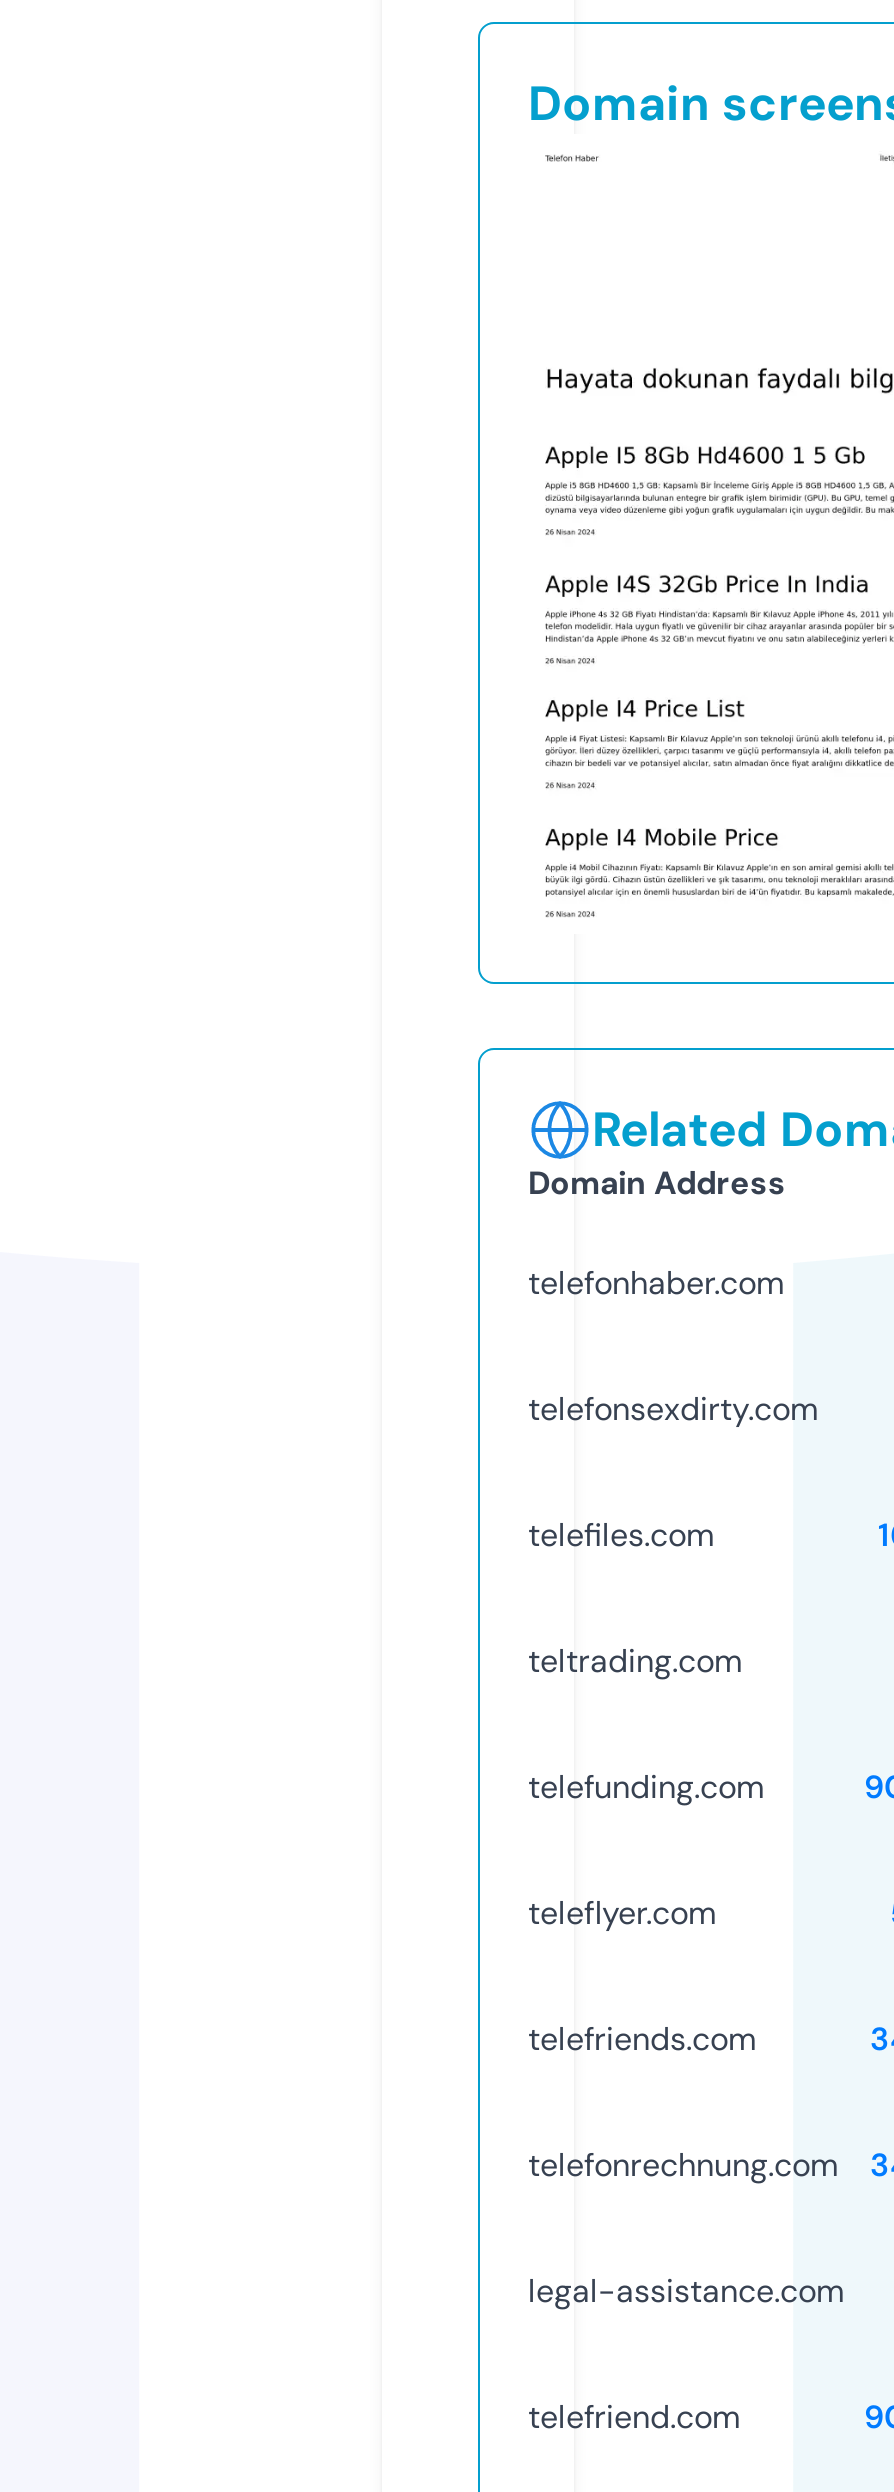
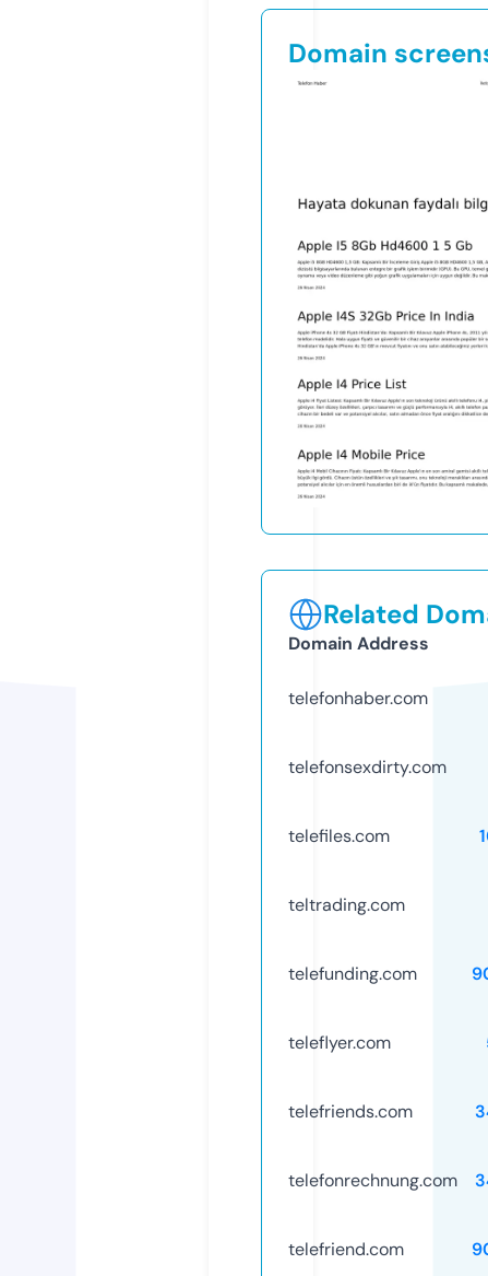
- legal-assistance.com
